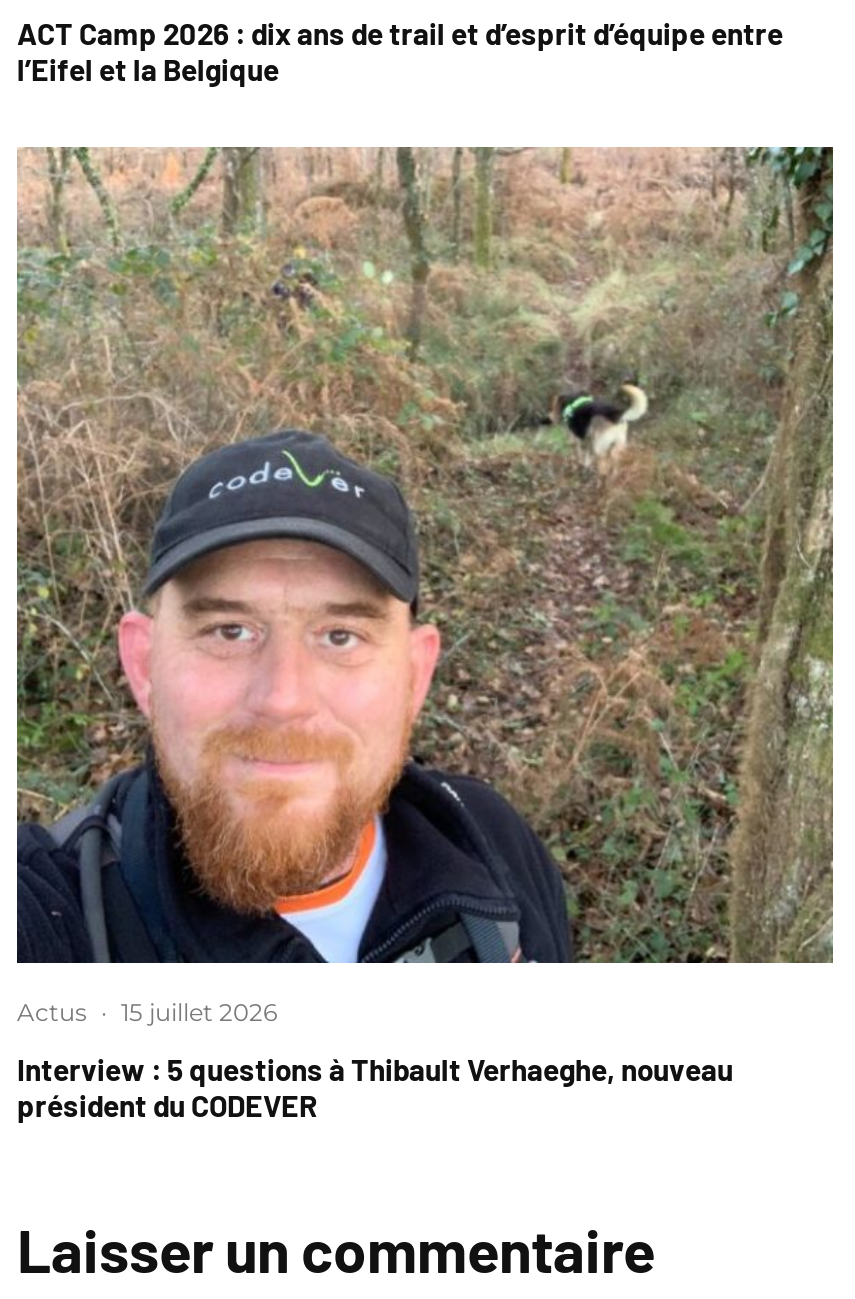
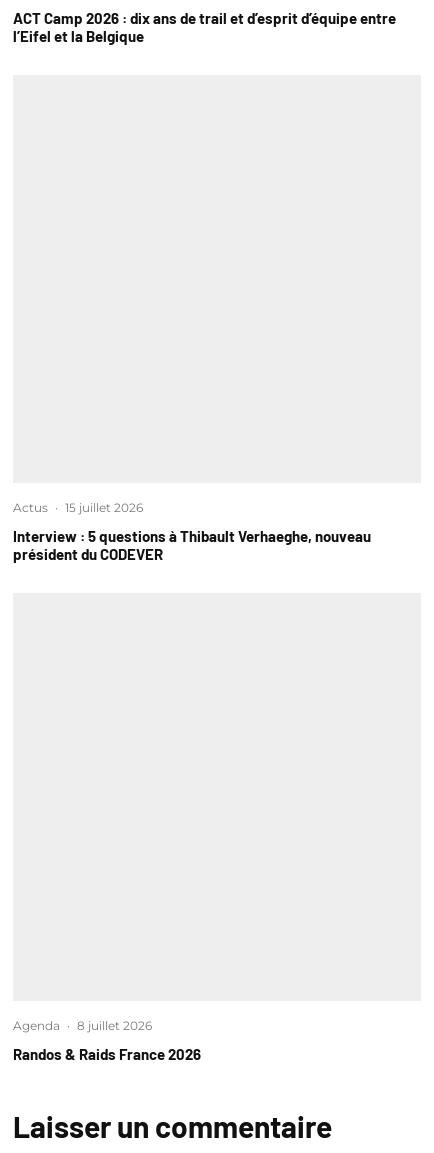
- [image]

+ Agenda · 8 juillet 2026
+ Randos & Raids France 2026
